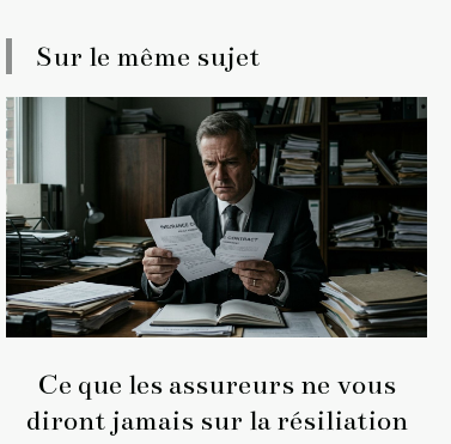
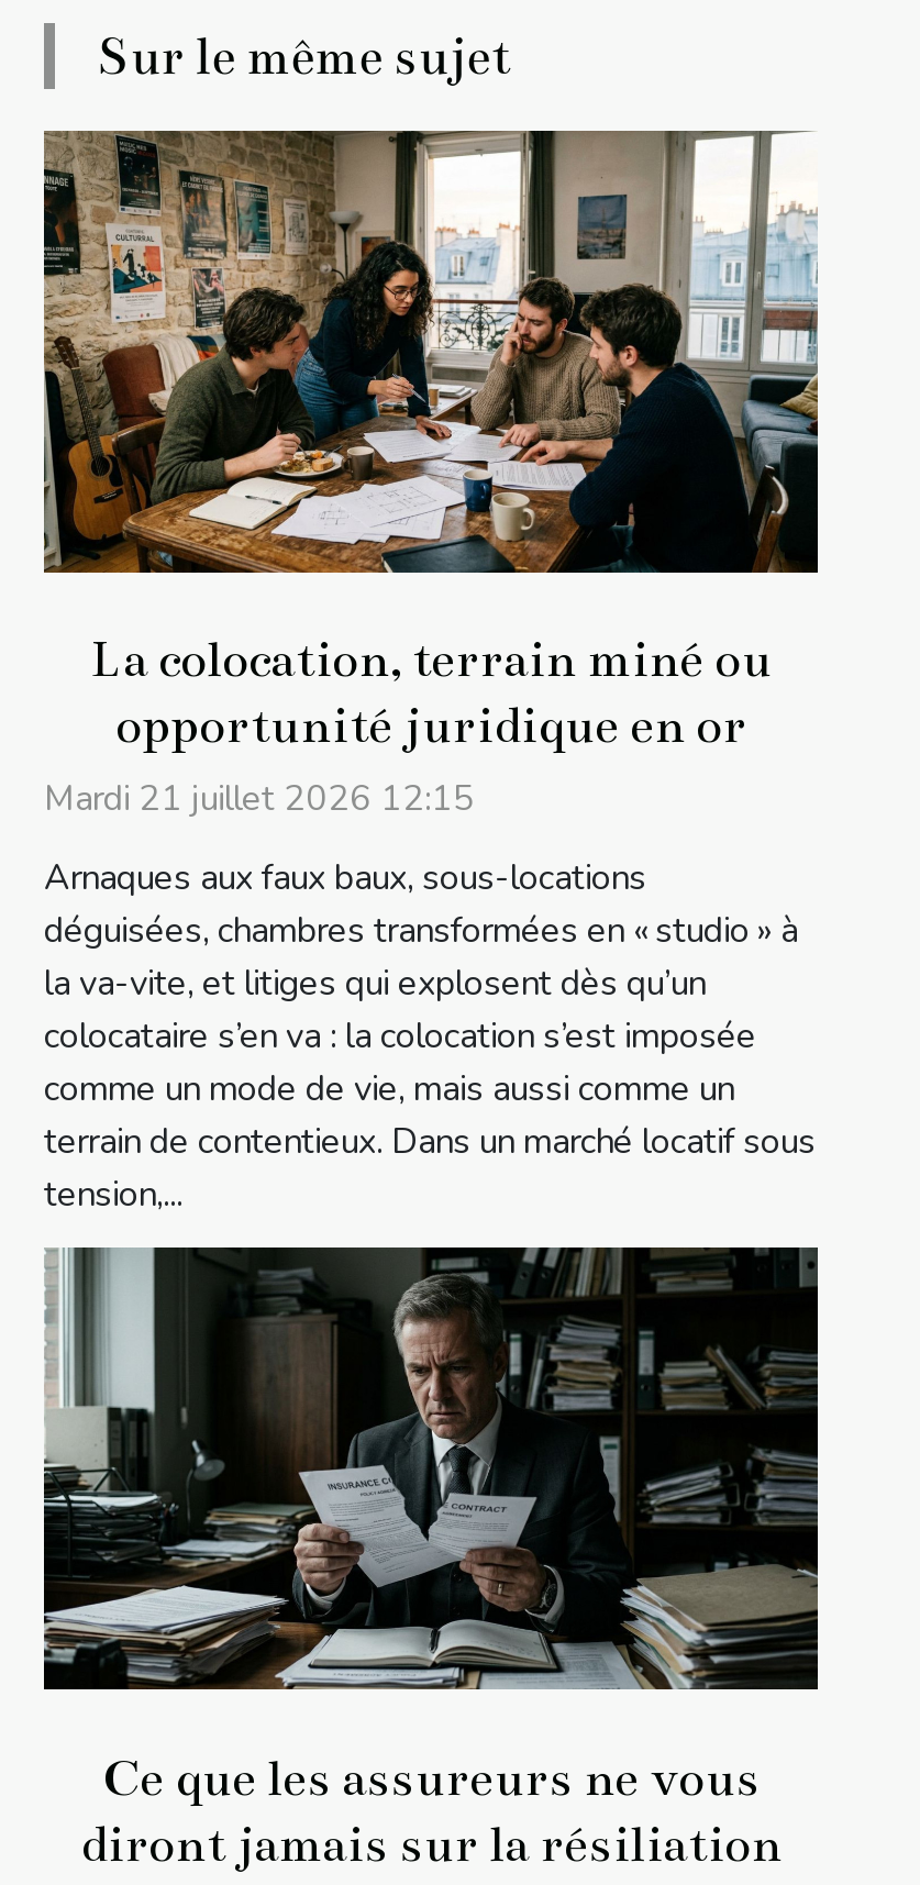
+ [image]
+ La colocation, terrain miné ou
+ opportunité juridique en or
+ Mardi 21 juillet 2026 12:15
+ Arnaques aux faux baux, sous-locations
+ déguisées, chambres transformées en « studio » à
+ la va-vite, et litiges qui explosent dès qu’un
+ colocataire s’en va : la colocation s’est imposée
+ comme un mode de vie, mais aussi comme un
+ terrain de contentieux. Dans un marché locatif sous
+ tension,...
